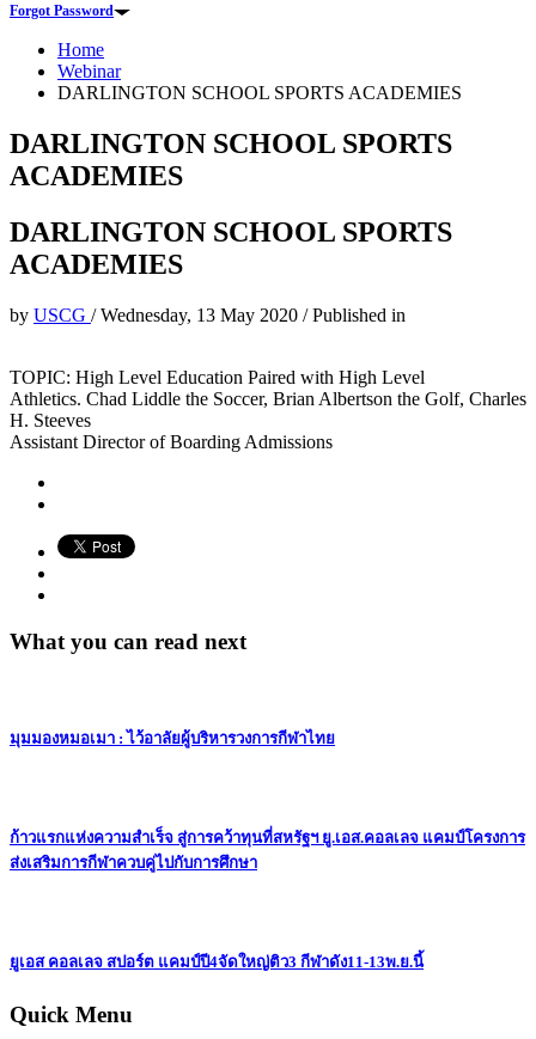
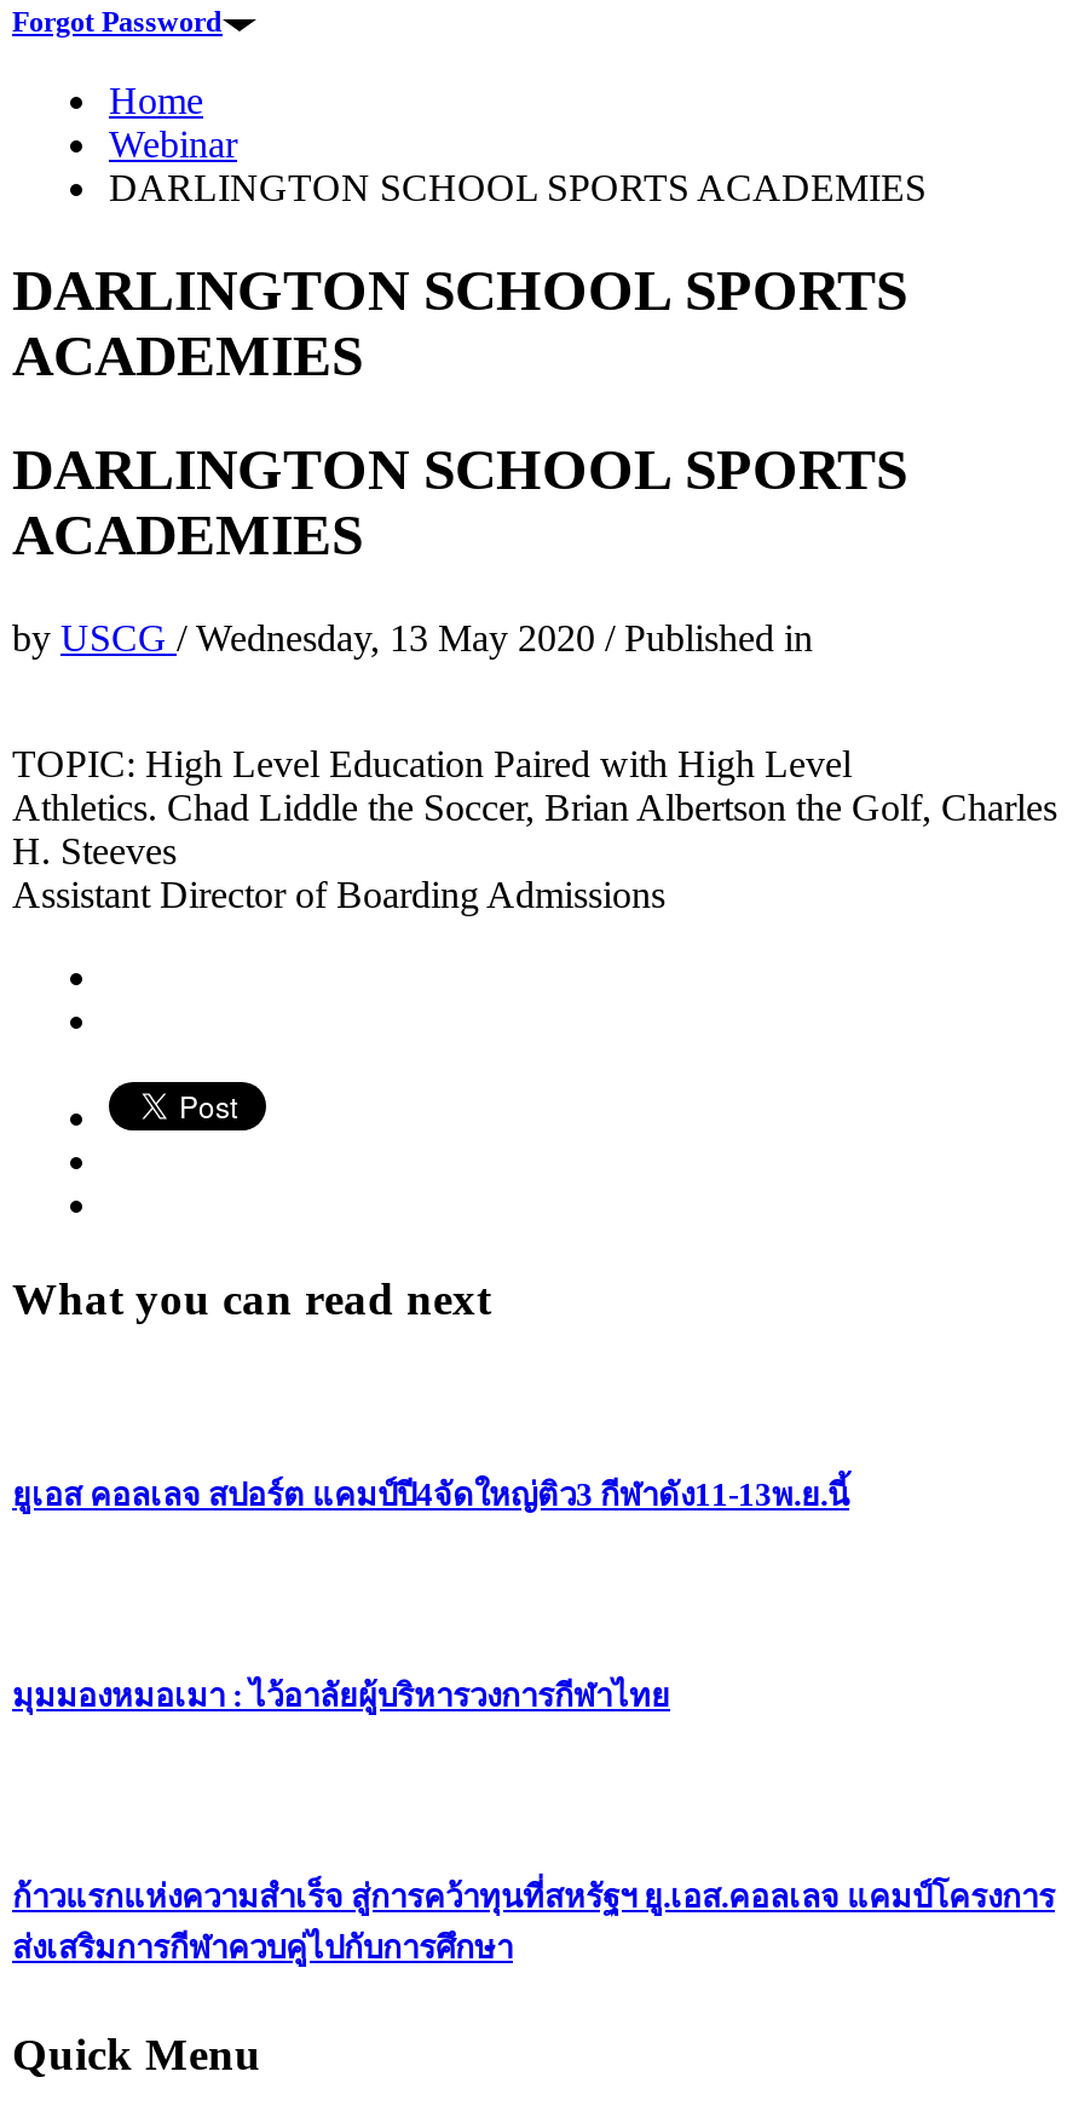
moved down: มุมมองหมอเมา : ไว้อาลัยผู้บริหารวงการกีฬาไทย | ก้าวแรกแห่งความสำเร็จ สู่การคว้าทุนที่สหรัฐฯ ยู.เอส.คอลเลจ แคมป์โครงการ | ส่งเสริมการกีฬาควบคู่ไปกับการศึกษา

moved up: ยูเอส คอลเลจ สปอร์ต แคมป์ปี4จัดใหญ่ติว3 กีฬาดัง11-13พ.ย.นี้
